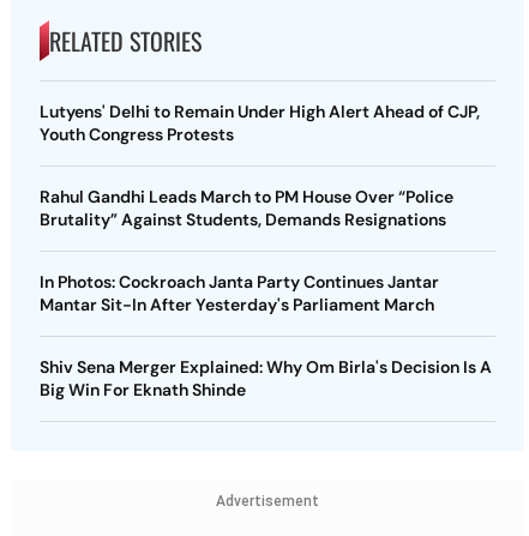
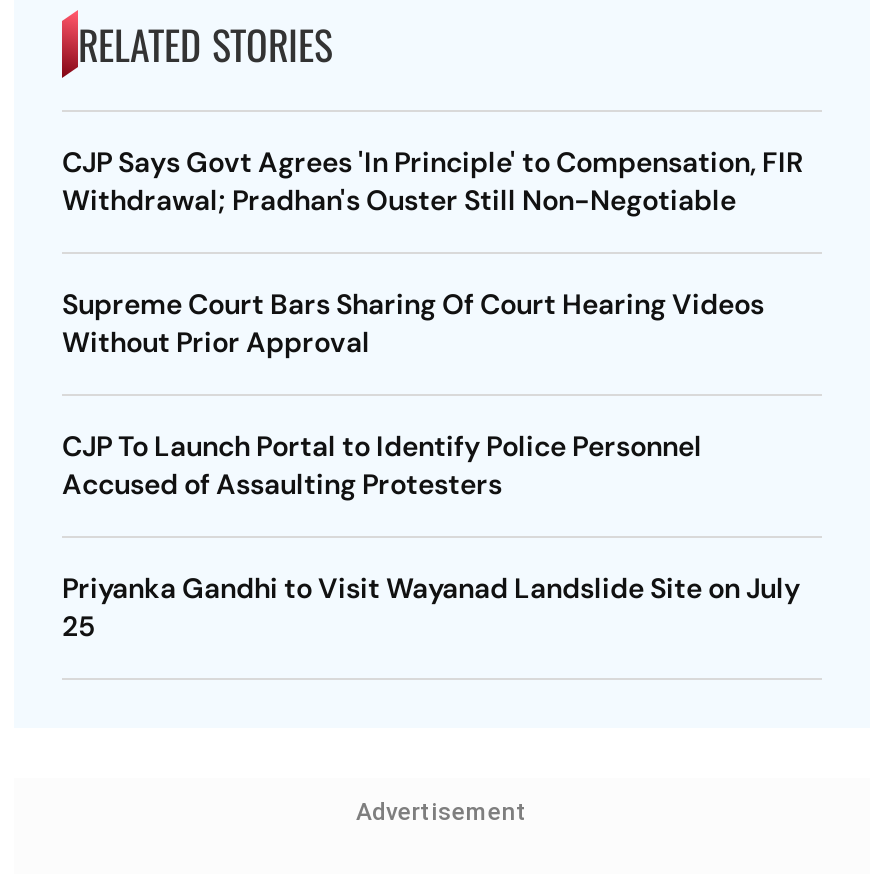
- Lutyens' Delhi to Remain Under High Alert Ahead of CJP,
- Youth Congress Protests
+ CJP Says Govt Agrees 'In Principle' to Compensation, FIR
+ Withdrawal; Pradhan's Ouster Still Non-Negotiable

- Rahul Gandhi Leads March to PM House Over “Police
- Brutality” Against Students, Demands Resignations
+ Supreme Court Bars Sharing Of Court Hearing Videos
+ Without Prior Approval

- In Photos: Cockroach Janta Party Continues Jantar
- Mantar Sit-In After Yesterday's Parliament March
+ CJP To Launch Portal to Identify Police Personnel
+ Accused of Assaulting Protesters

- Shiv Sena Merger Explained: Why Om Birla's Decision Is A
- Big Win For Eknath Shinde
+ Priyanka Gandhi to Visit Wayanad Landslide Site on July
+ 25
